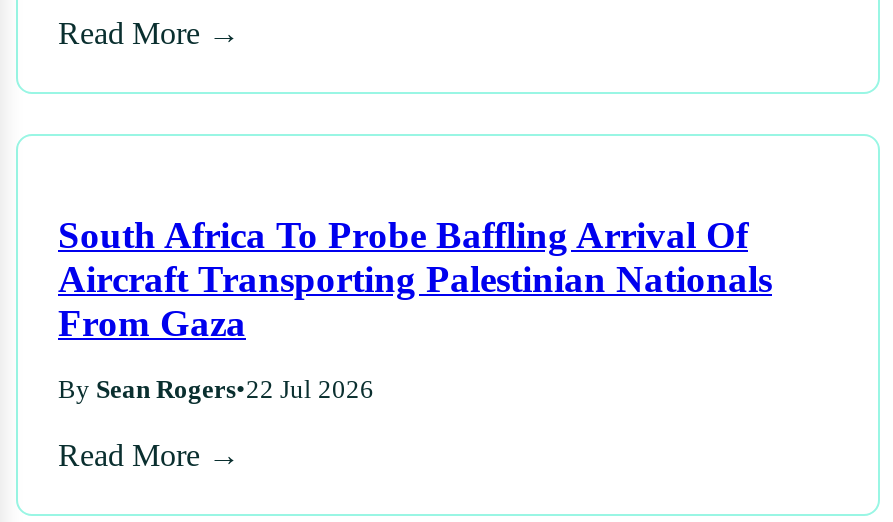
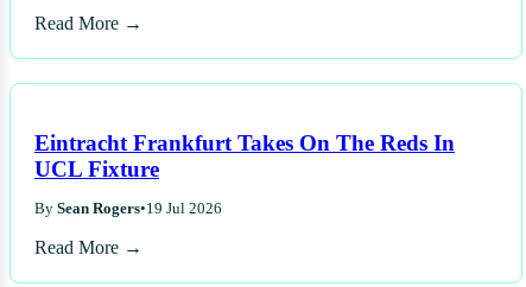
- South Africa To Probe Baffling Arrival Of
- Aircraft Transporting Palestinian Nationals
- From Gaza
+ Eintracht Frankfurt Takes On The Reds In
+ UCL Fixture

- By Sean Rogers•22 Jul 2026
+ By Sean Rogers•19 Jul 2026
